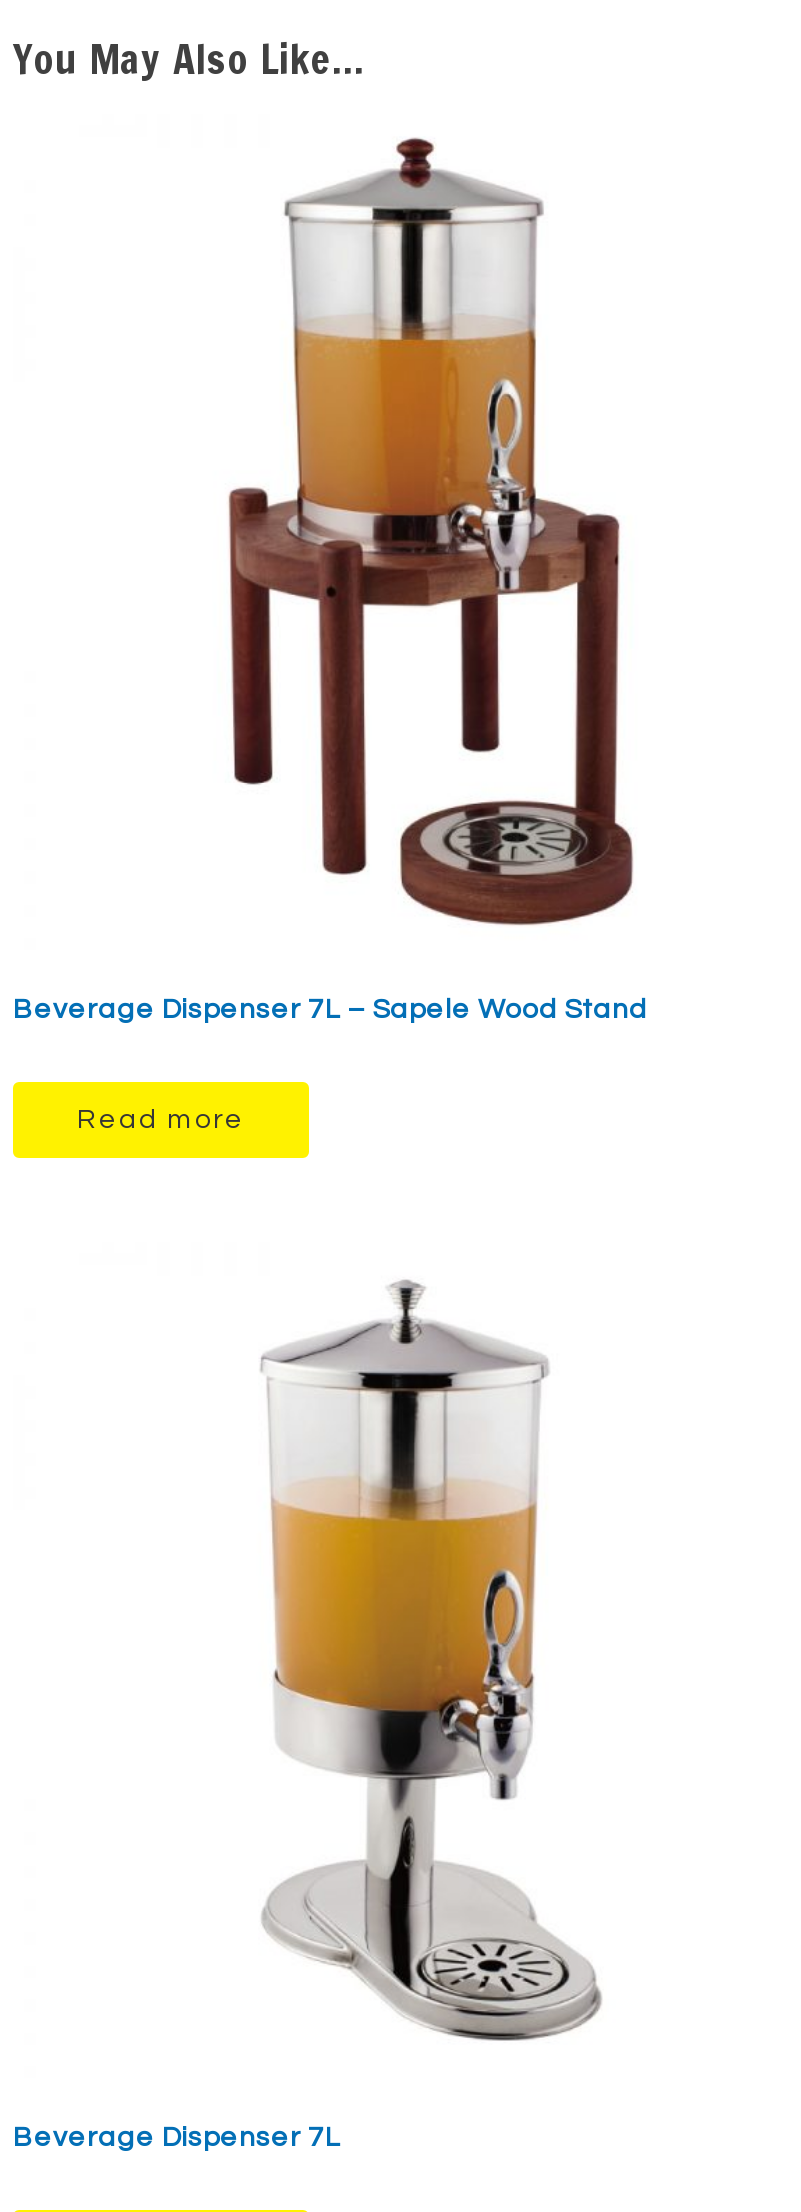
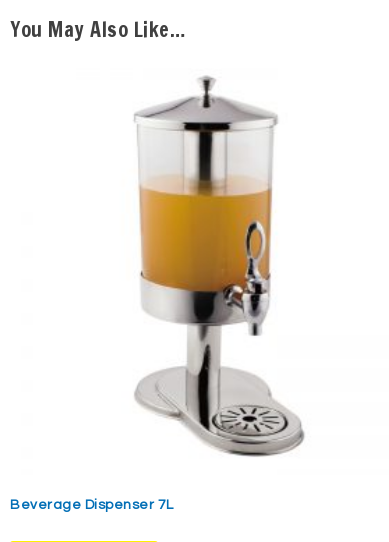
- [image]
- Beverage Dispenser 7L – Sapele Wood Stand

- Read more
